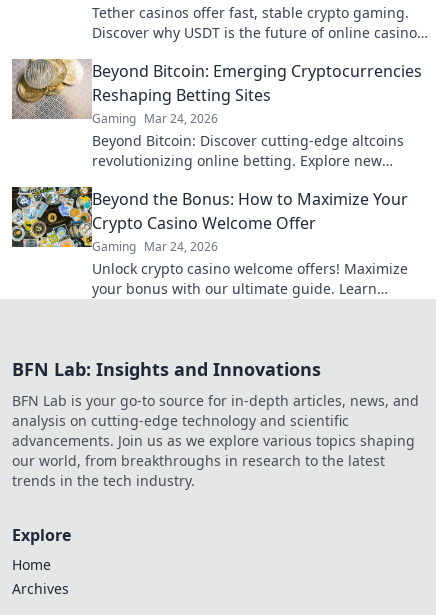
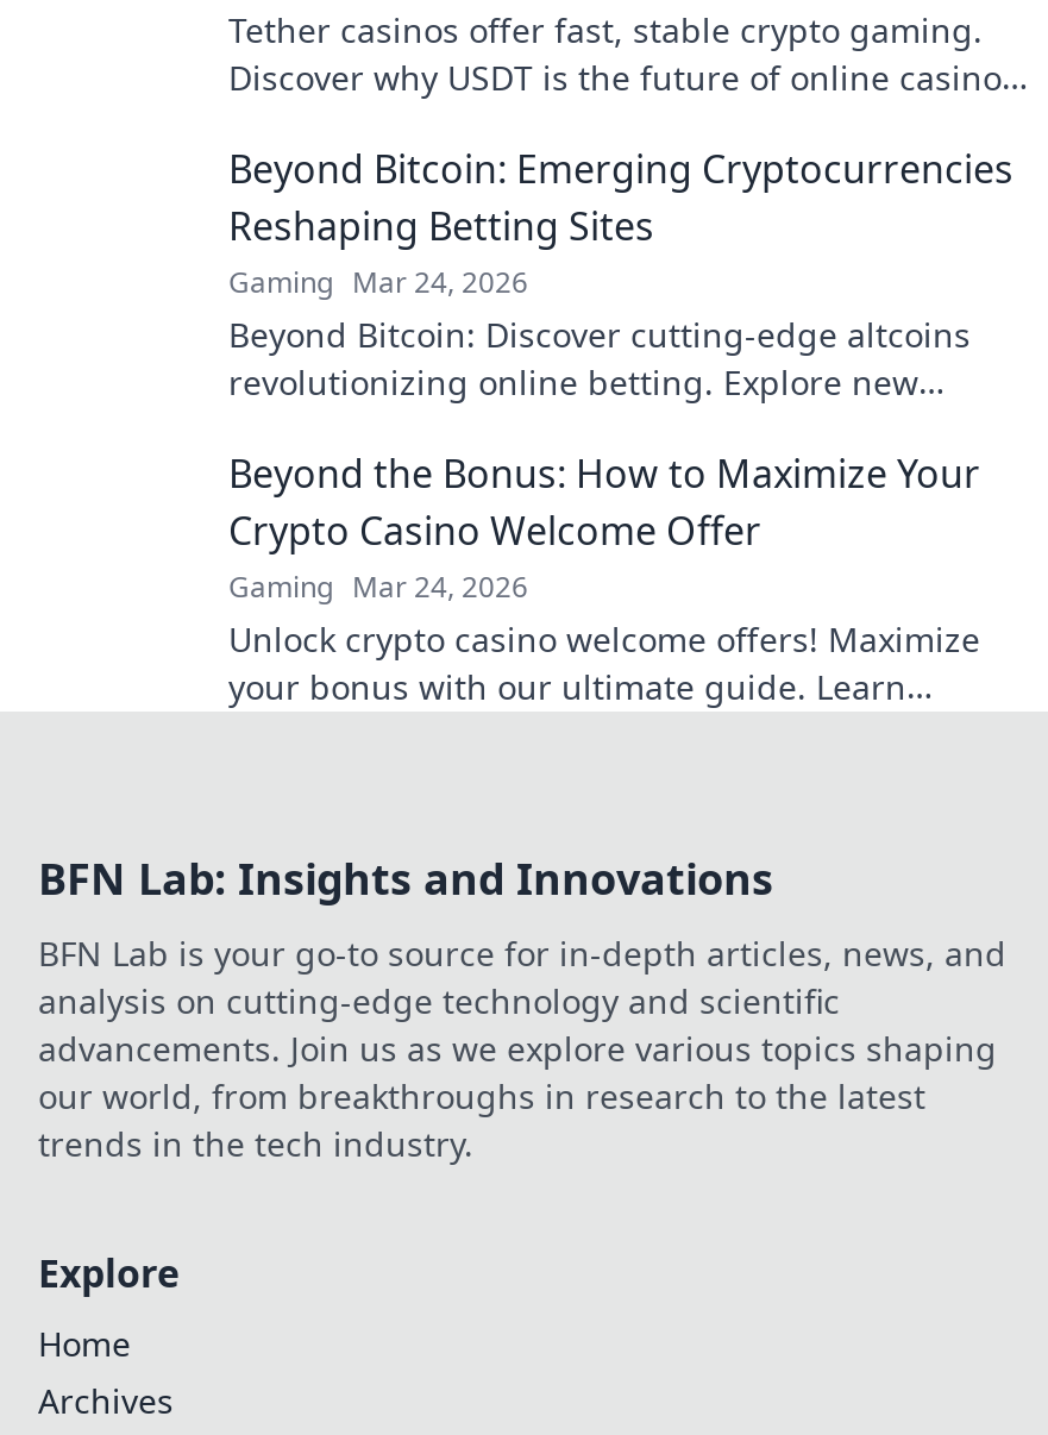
- [image]

- [image]
